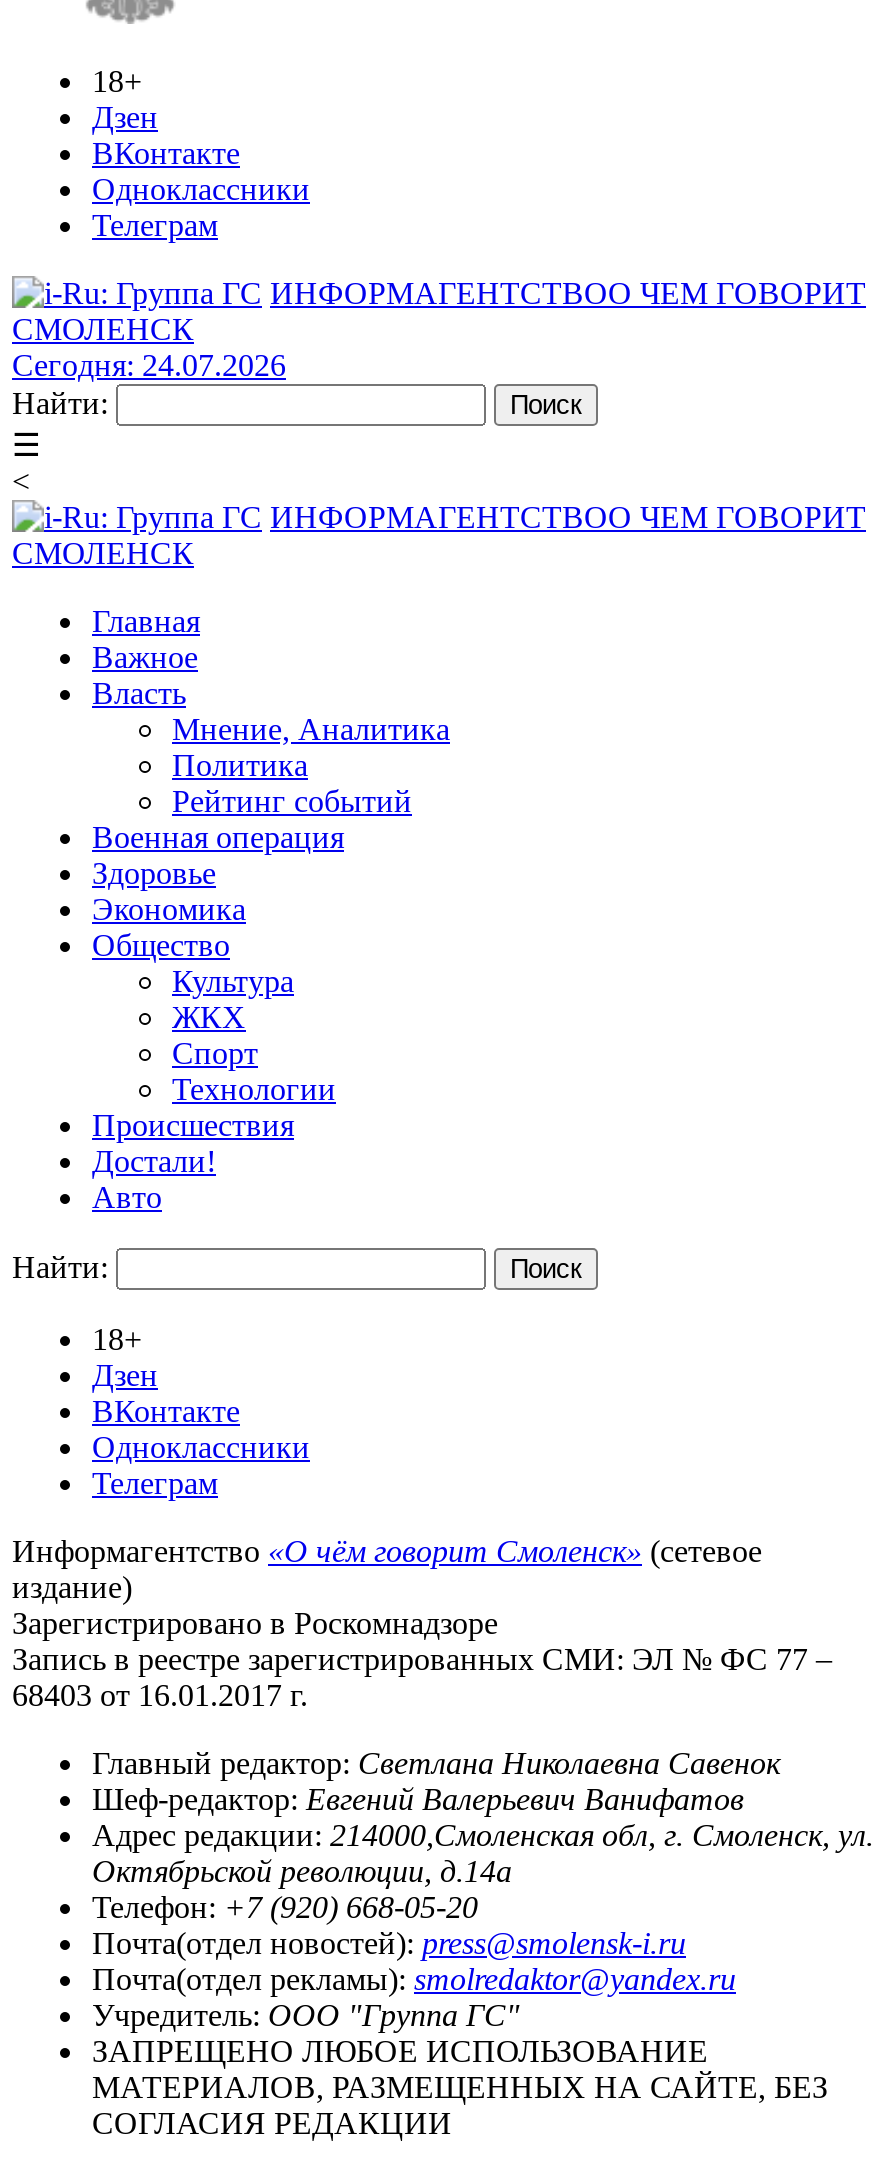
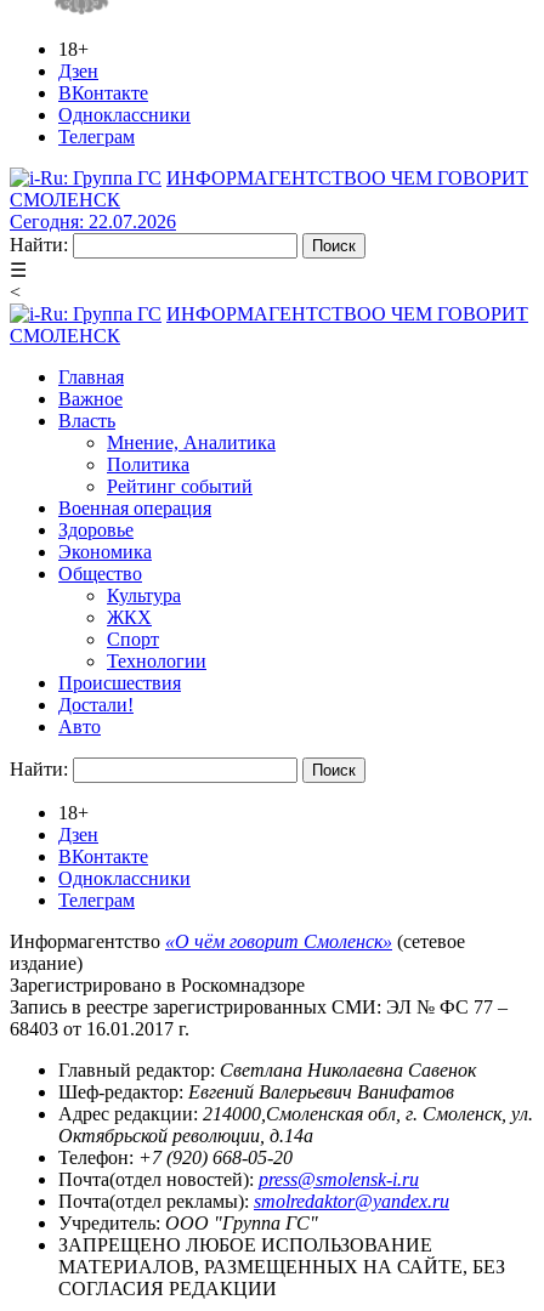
- Сегодня: 24.07.2026
+ Сегодня: 22.07.2026
